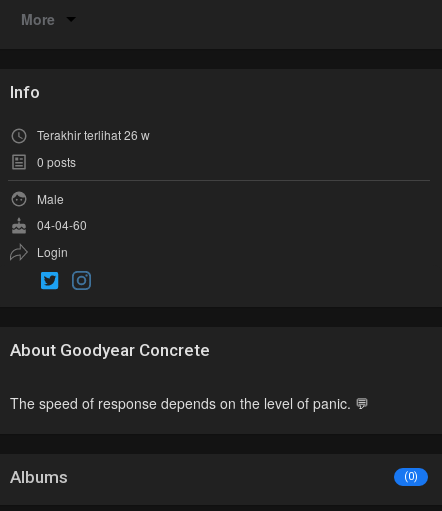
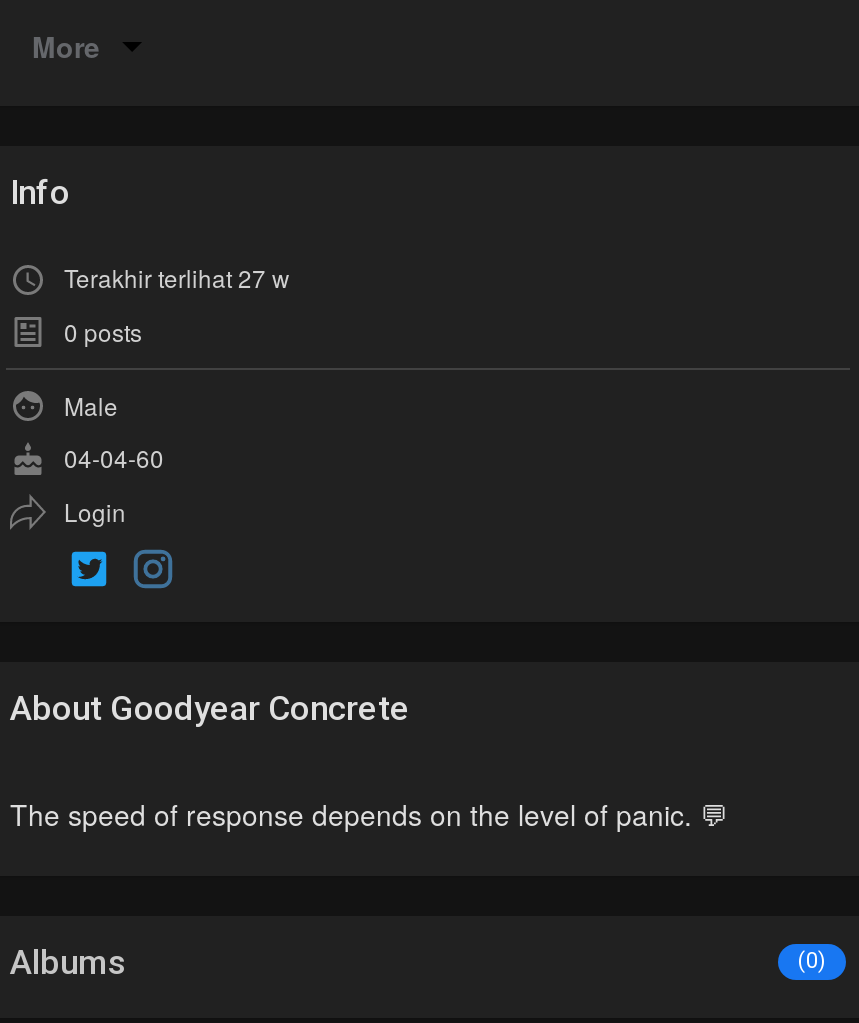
- Terakhir terlihat 26 w
+ Terakhir terlihat 27 w
